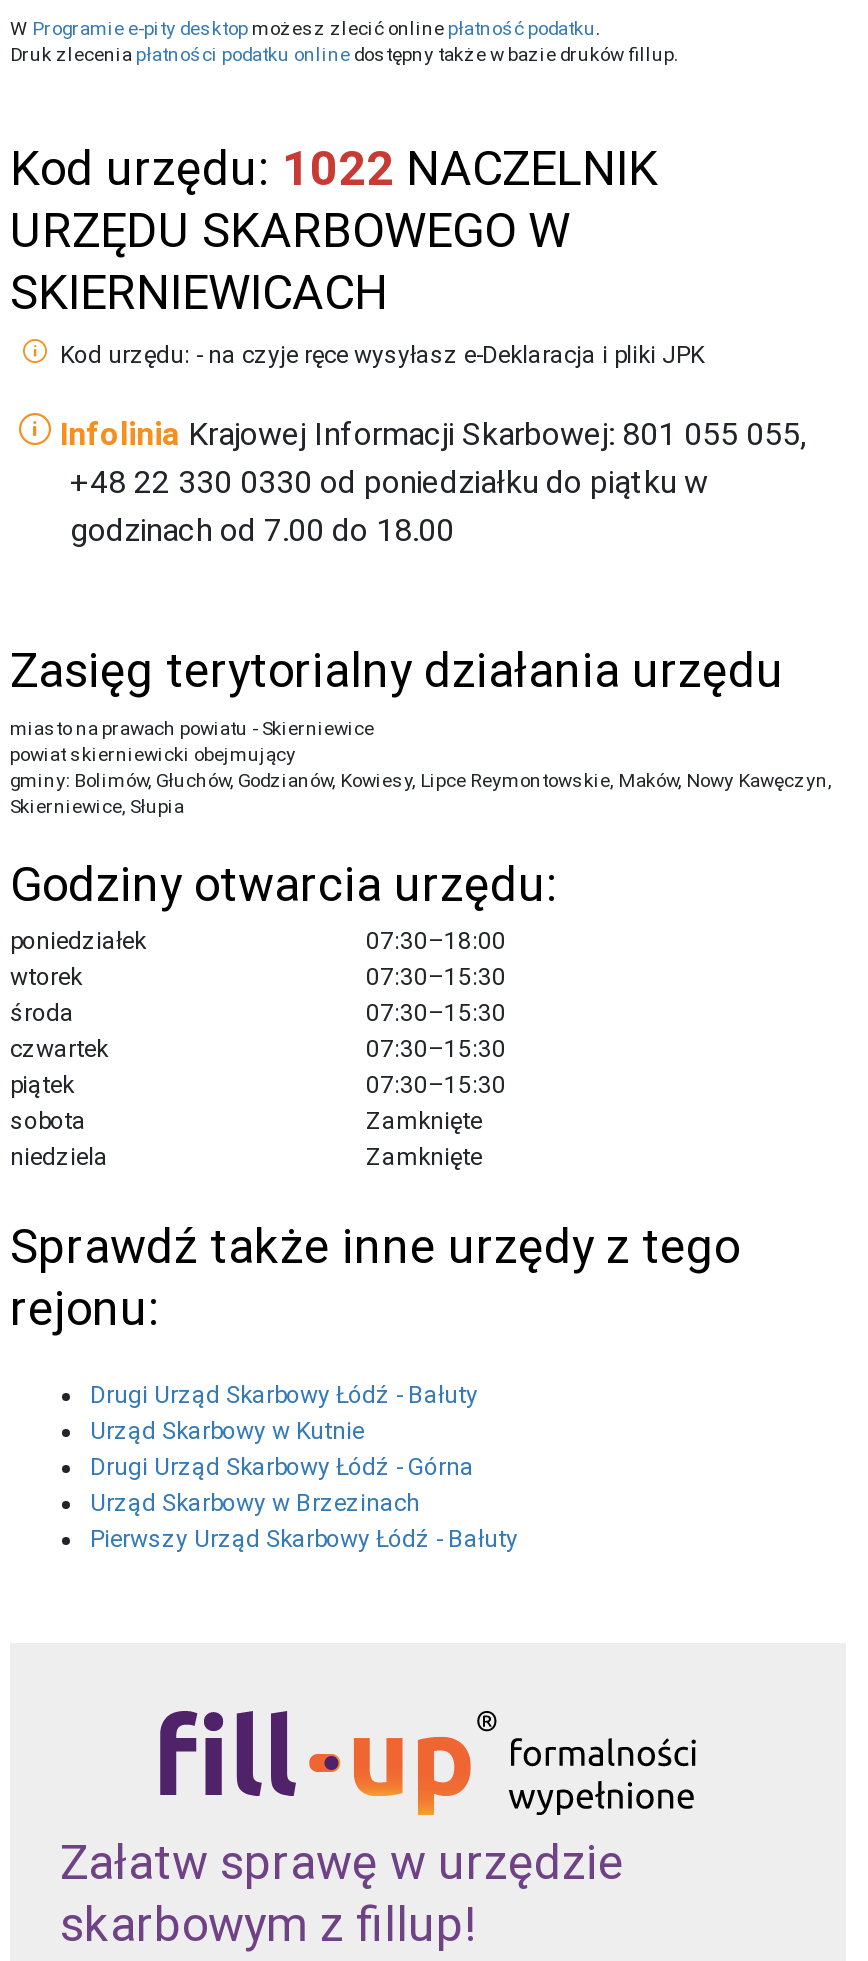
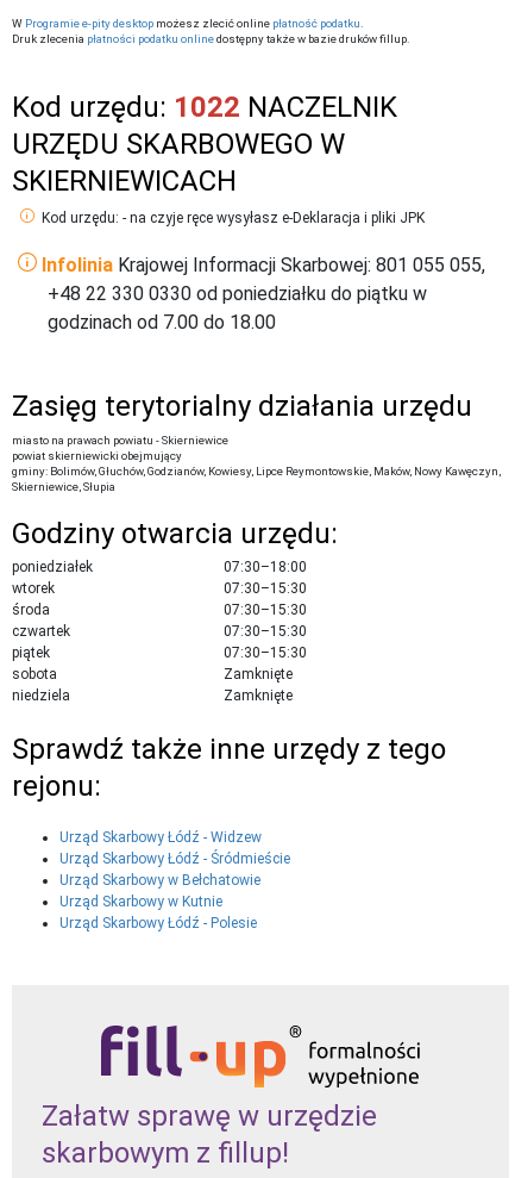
- Drugi Urząd Skarbowy Łódź - Bałuty
+ Urząd Skarbowy Łódź - Widzew
+ Urząd Skarbowy Łódź - Śródmieście
+ Urząd Skarbowy w Bełchatowie

moved down: Urząd Skarbowy w Kutnie

- Drugi Urząd Skarbowy Łódź - Górna
- Urząd Skarbowy w Brzezinach
- Pierwszy Urząd Skarbowy Łódź - Bałuty
+ Urząd Skarbowy Łódź - Polesie
